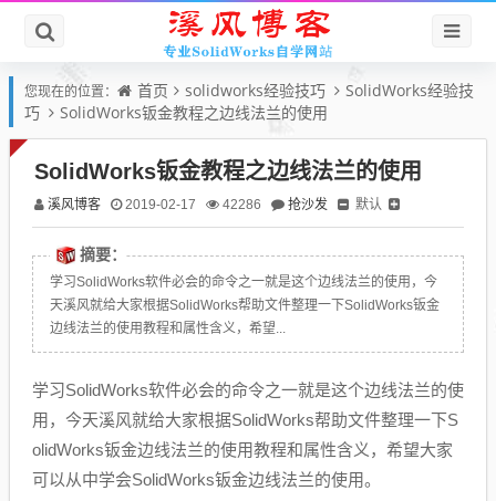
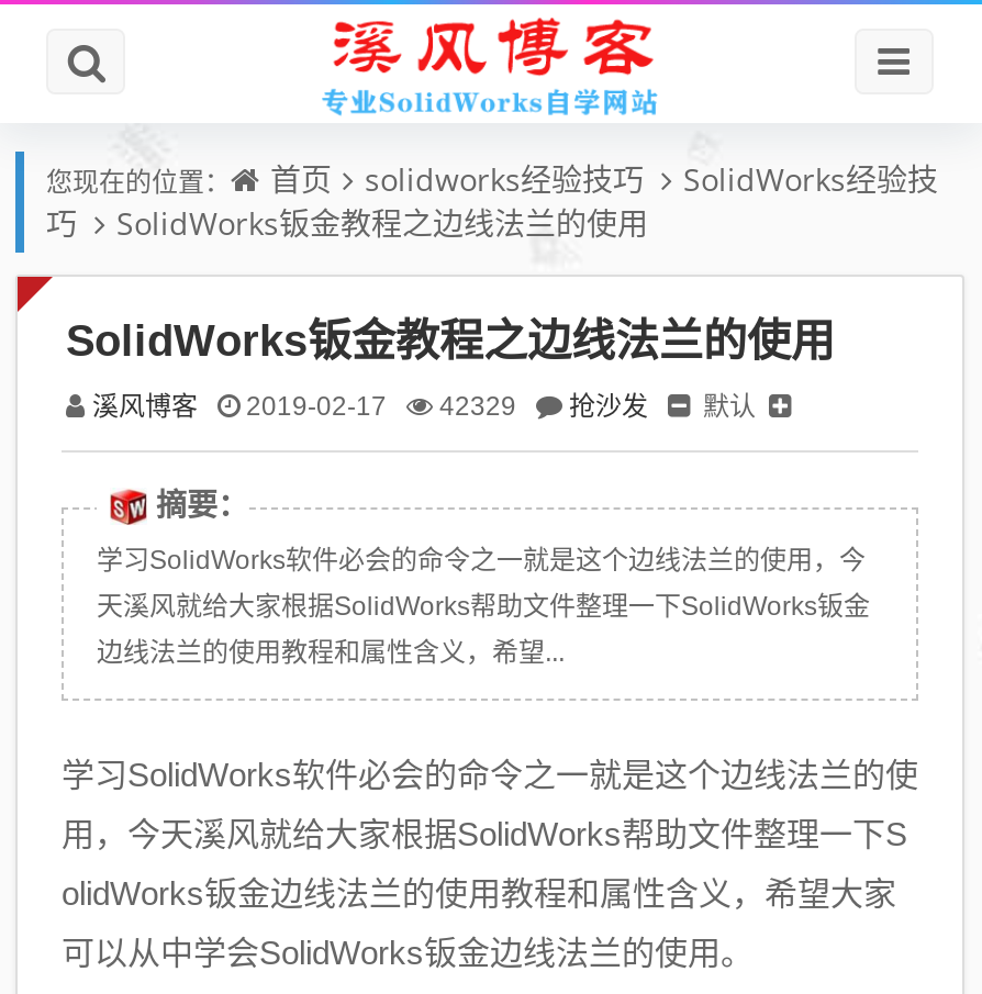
- 溪风博客 2019-02-17 42286 抢沙发 默认
+ 溪风博客 2019-02-17 42329 抢沙发 默认
